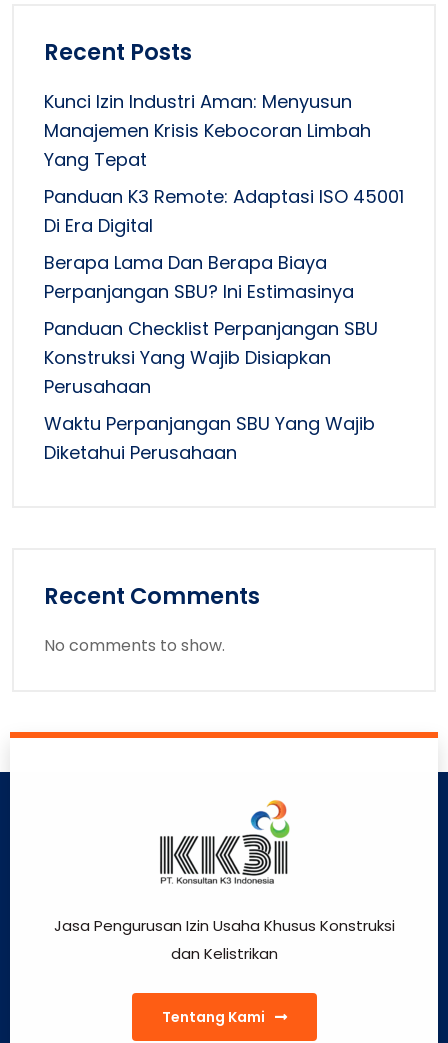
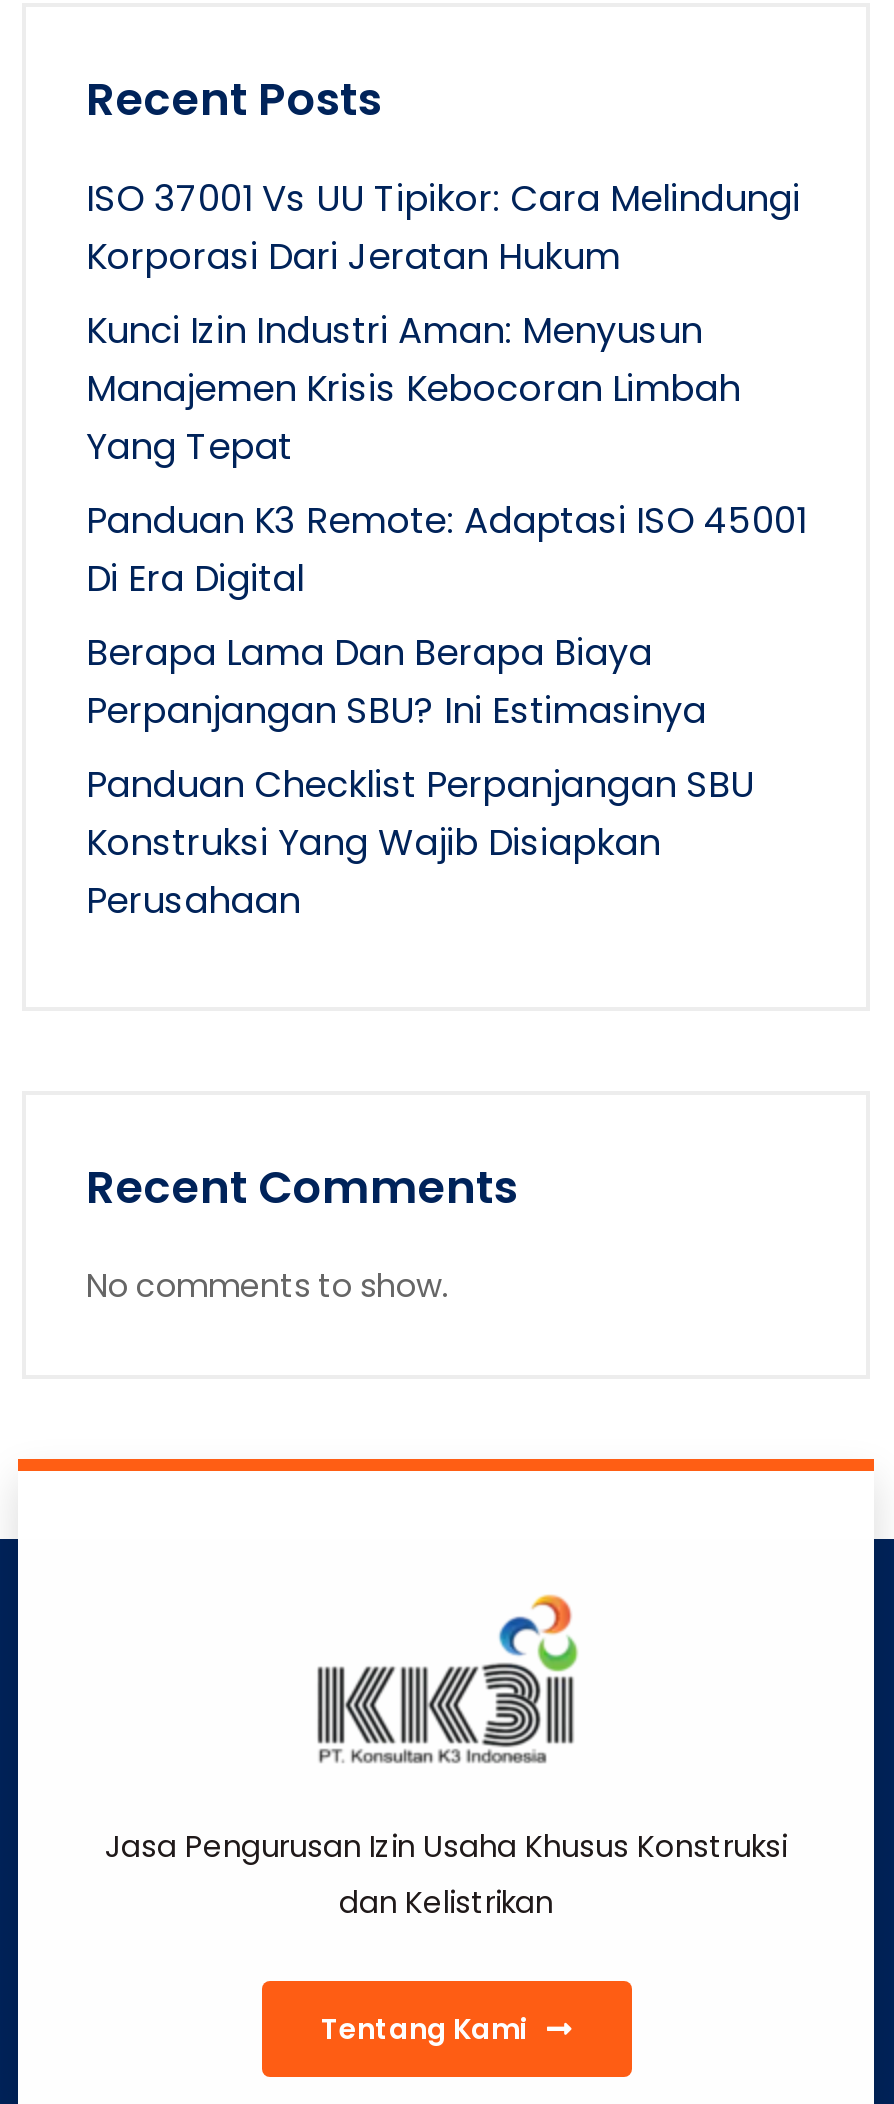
+ ISO 37001 Vs UU Tipikor: Cara Melindungi
+ Korporasi Dari Jeratan Hukum

moved down: Kunci Izin Industri Aman: Menyusun | Manajemen Krisis Kebocoran Limbah | Yang Tepat | ... | Konstruksi Yang Wajib Disiapkan | Perusahaan

- Waktu Perpanjangan SBU Yang Wajib
- Diketahui Perusahaan
